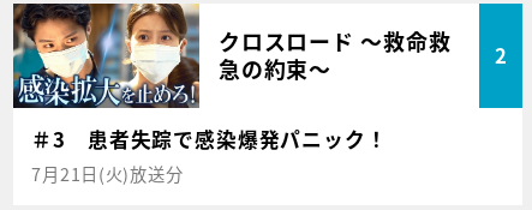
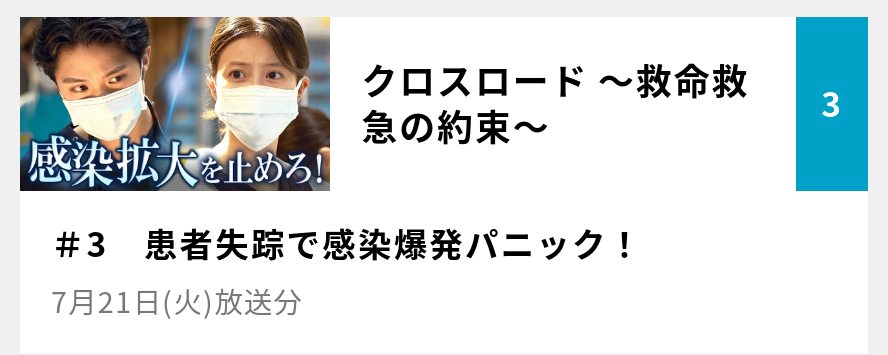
- クロスロード ～救命救 2
+ クロスロード ～救命救 3
